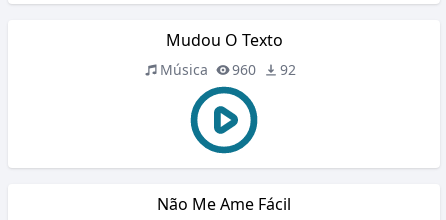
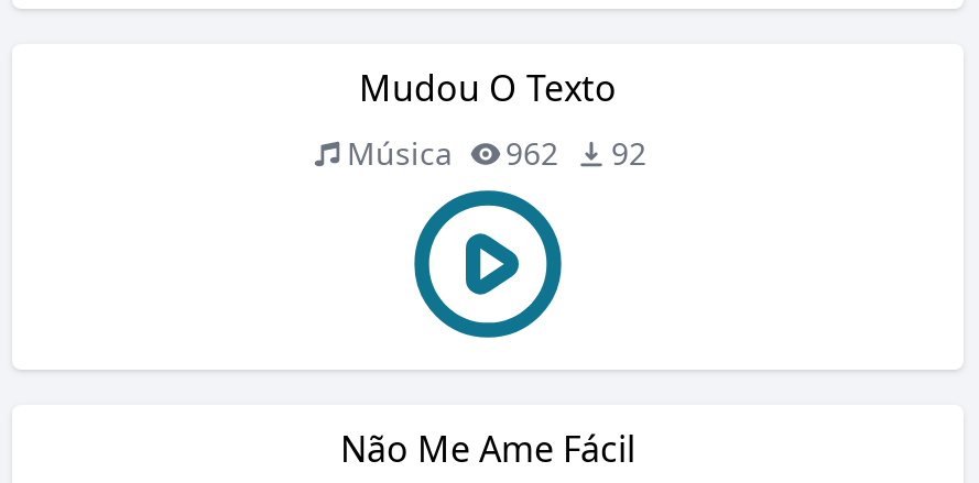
- Música 960 92
+ Música 962 92
